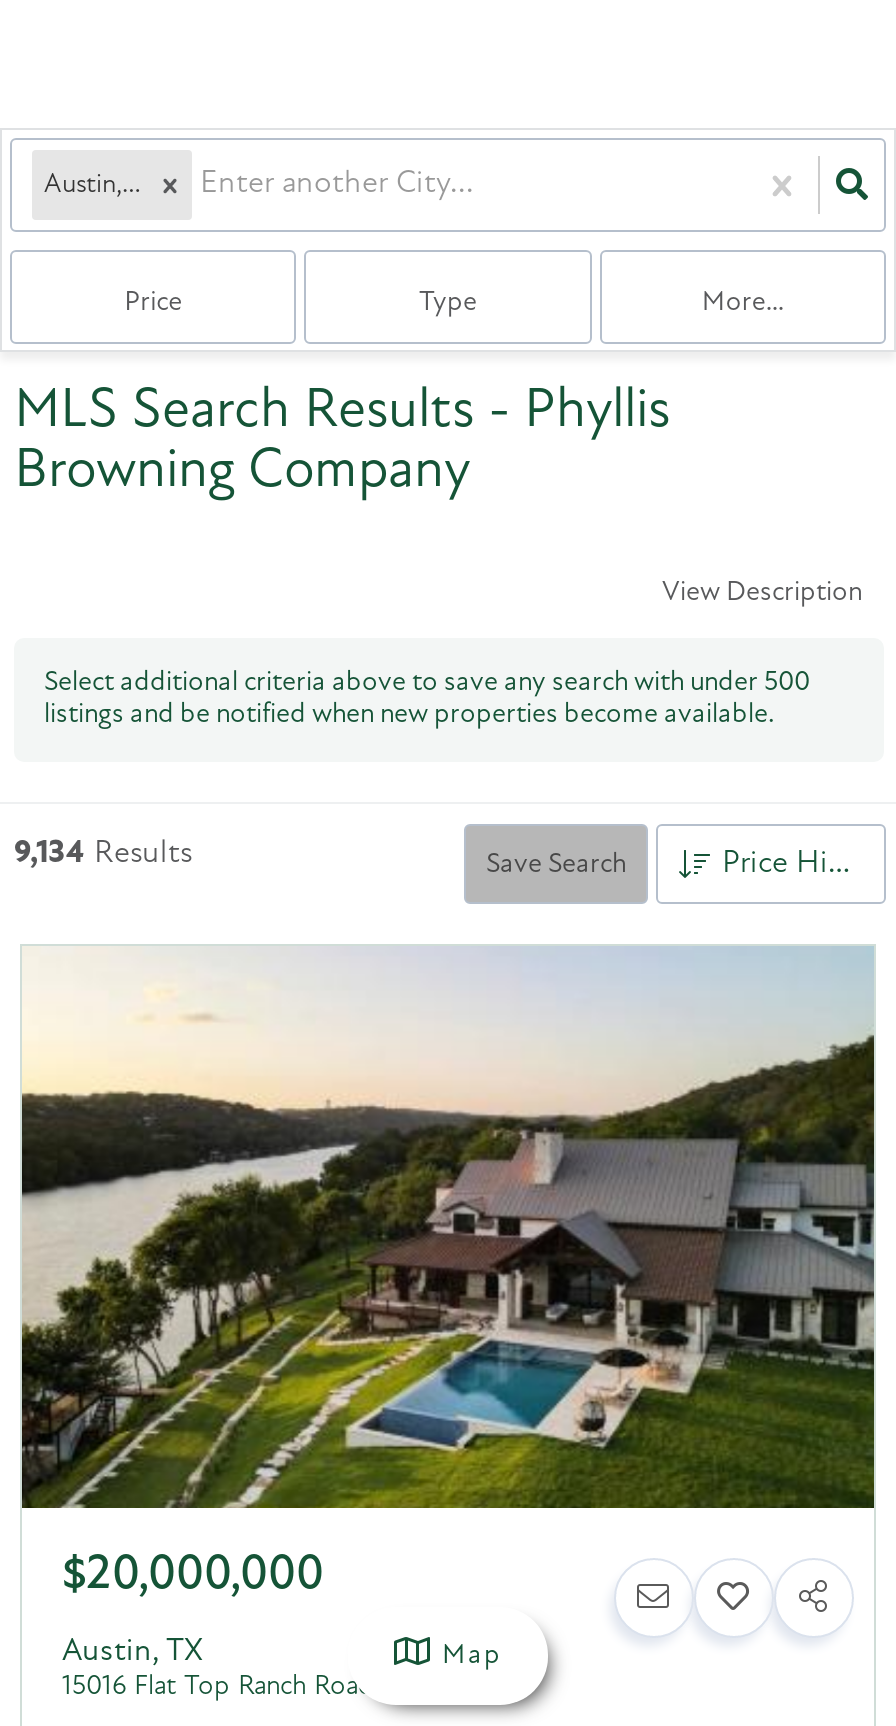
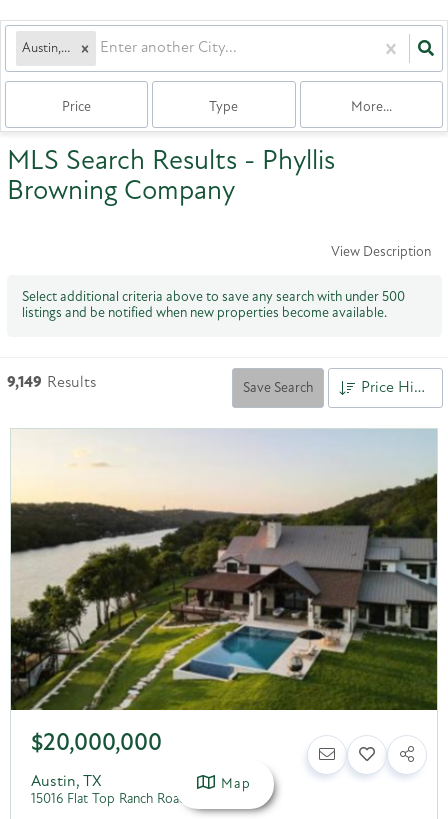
- 9,134 Results
+ 9,149 Results
